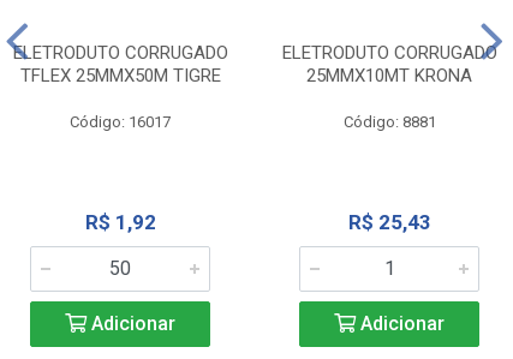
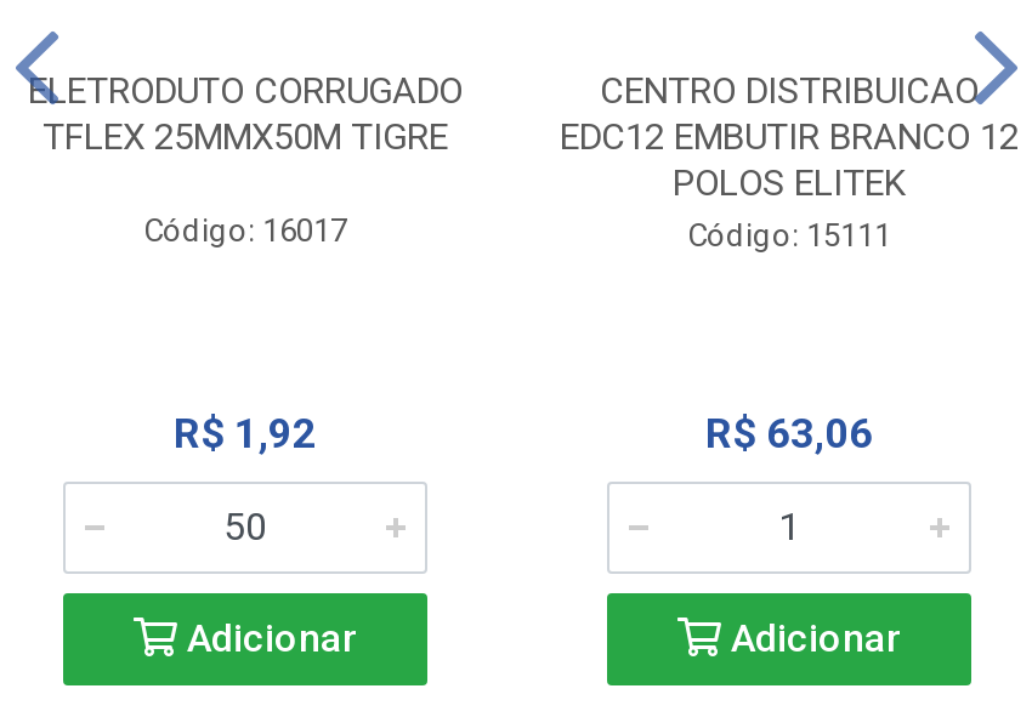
- ELETRODUTO CORRUGADO
- 25MMX10MT KRONA
- Código: 8881
+ CENTRO DISTRIBUICAO
+ EDC12 EMBUTIR BRANCO 12
+ POLOS ELITEK
+ Código: 15111

- R$ 25,43
+ R$ 63,06
